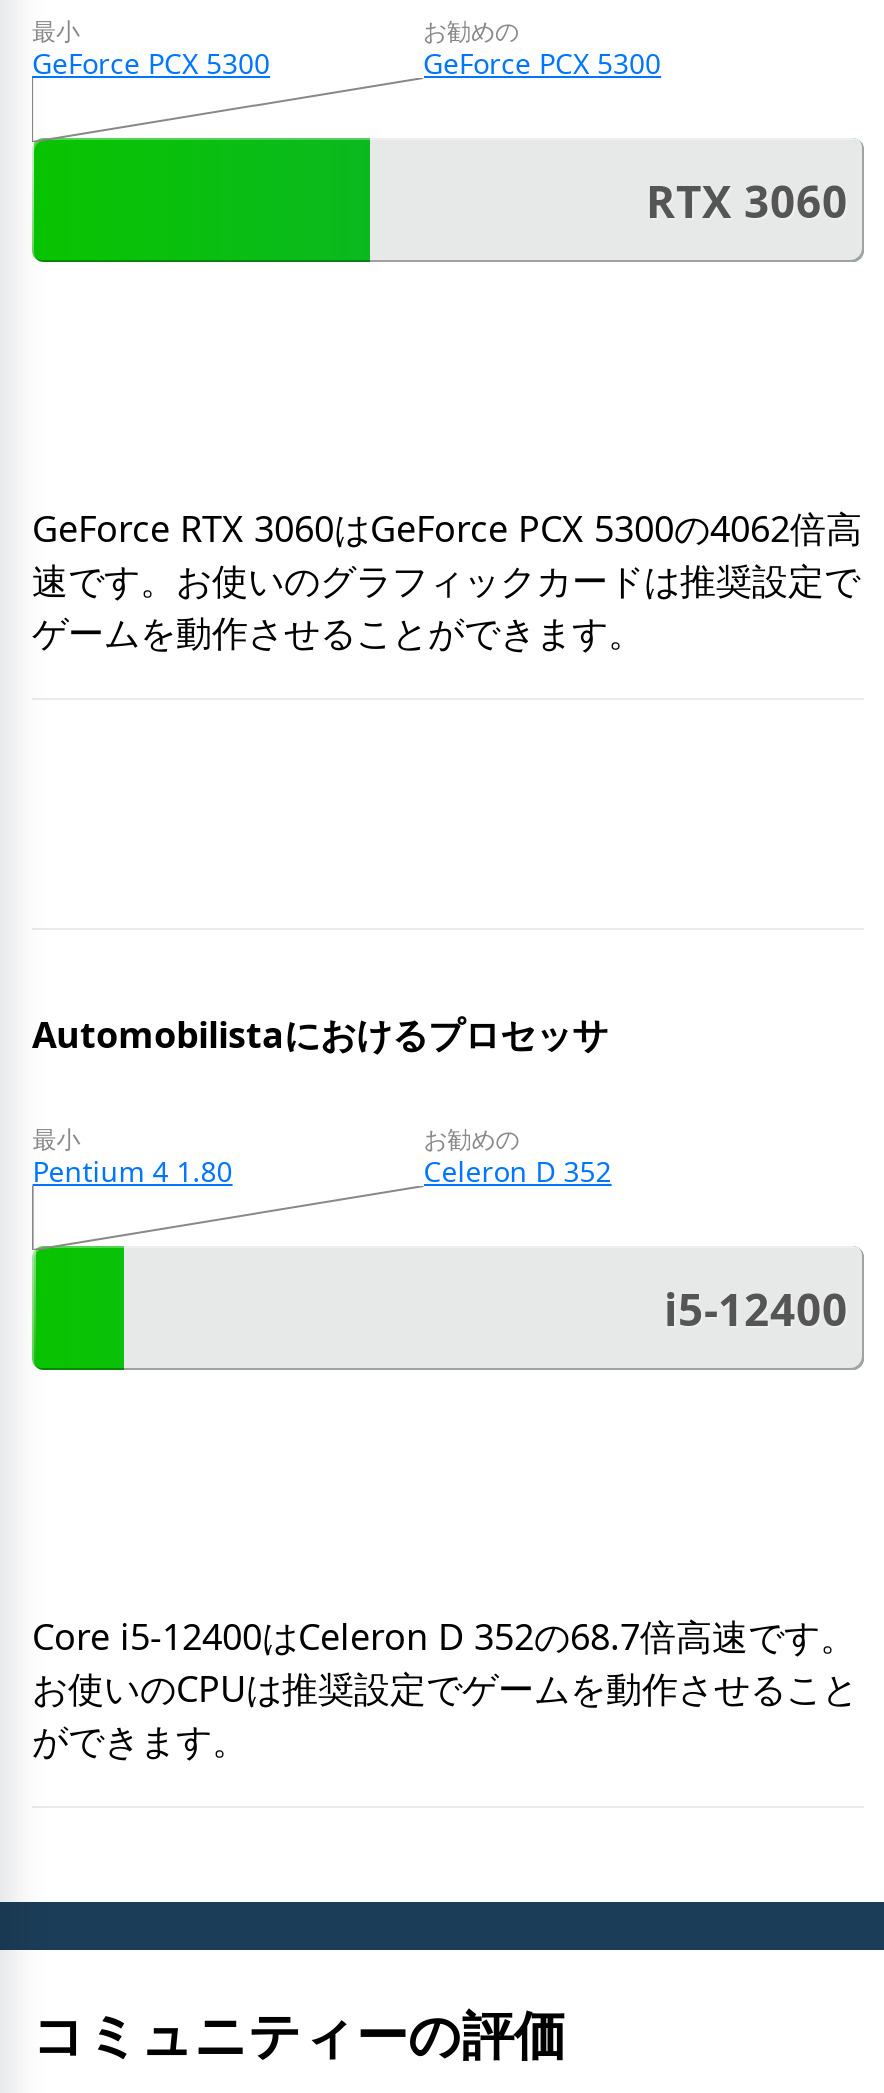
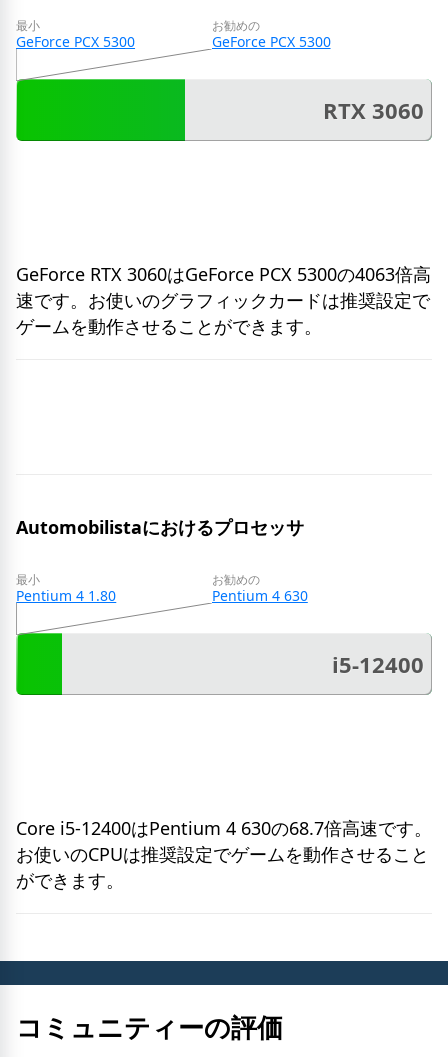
- GeForce RTX 3060はGeForce PCX 5300の4062倍高
+ GeForce RTX 3060はGeForce PCX 5300の4063倍高

- Celeron D 352
+ Pentium 4 630

- Core i5-12400はCeleron D 352の68.7倍高速です。
+ Core i5-12400はPentium 4 630の68.7倍高速です。
